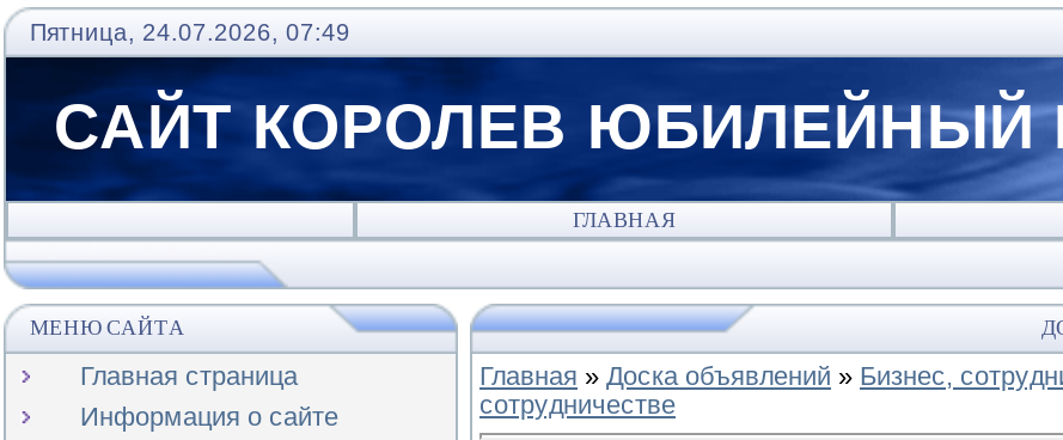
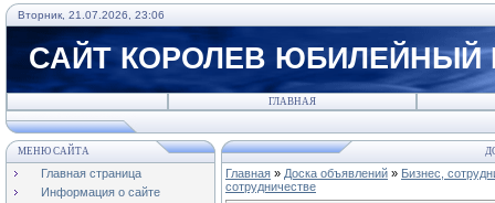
- Пятница, 24.07.2026, 07:49
+ Вторник, 21.07.2026, 23:06
